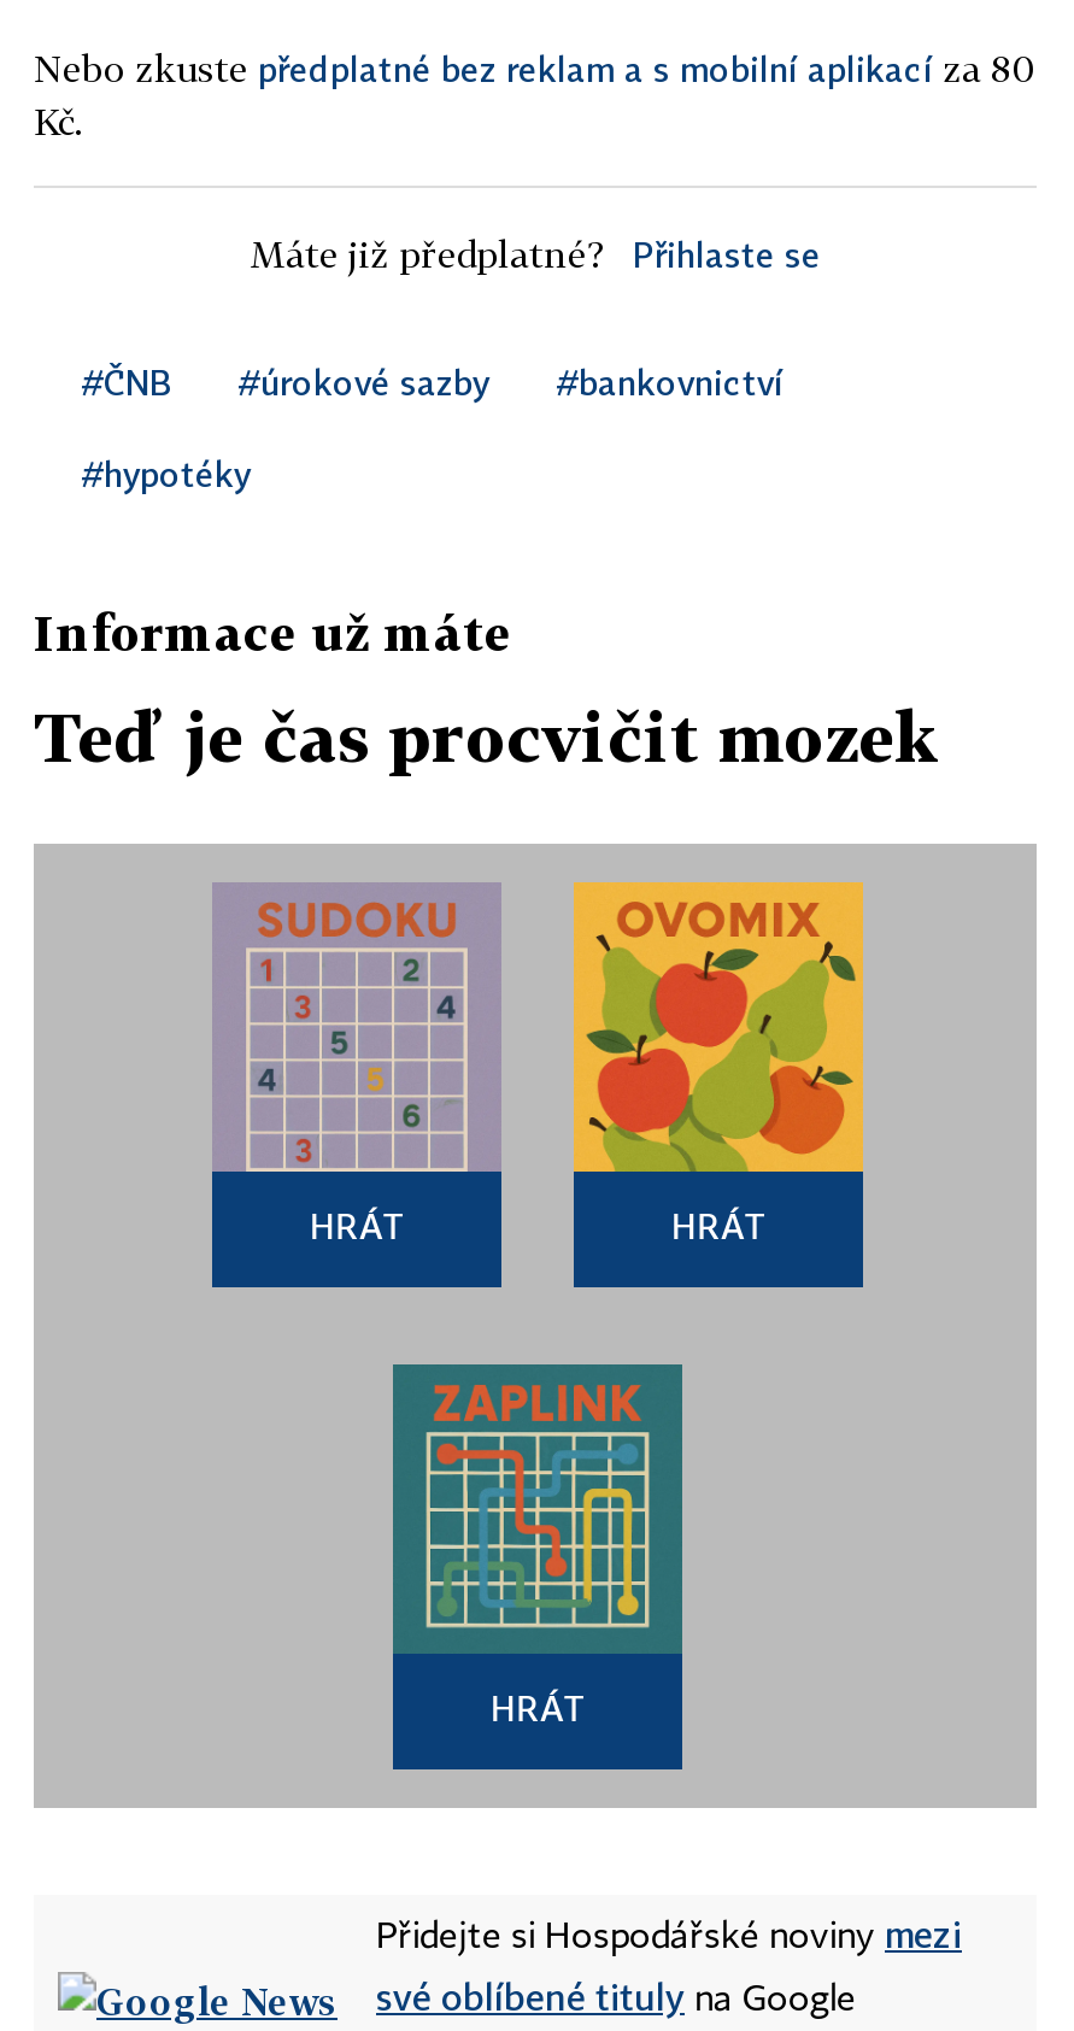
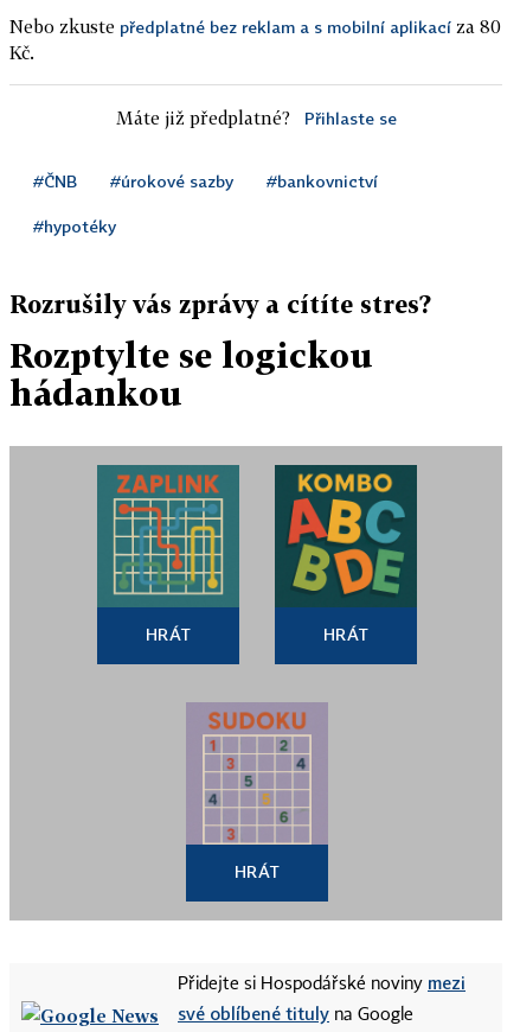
- Informace už máte
+ Rozrušily vás zprávy a cítíte stres?

- Teď je čas procvičit mozek
+ Rozptylte se logickou
+ hádankou

moved down: [image]

- [image]
+ [image]

moved up: [image]
